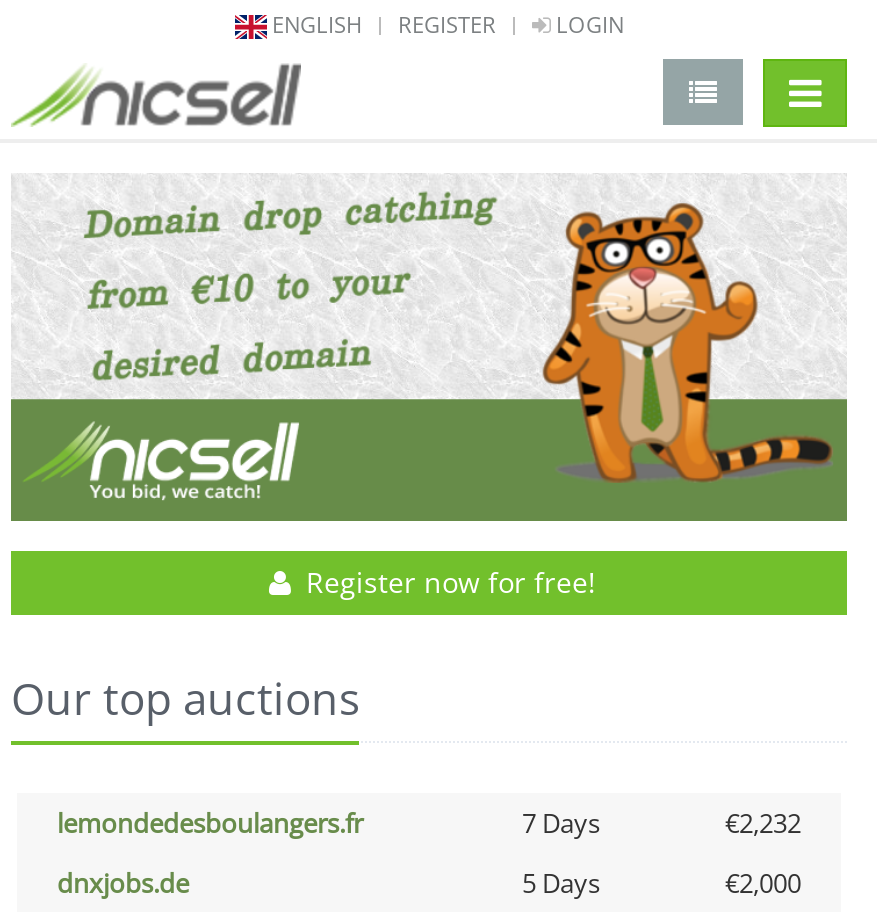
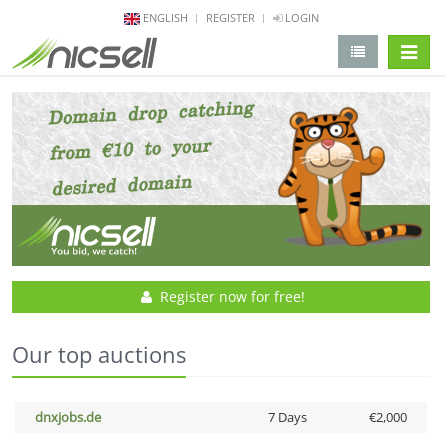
- lemondedesboulangers.fr
- 7 Days
- €2,232

- 5 Days
+ 7 Days
